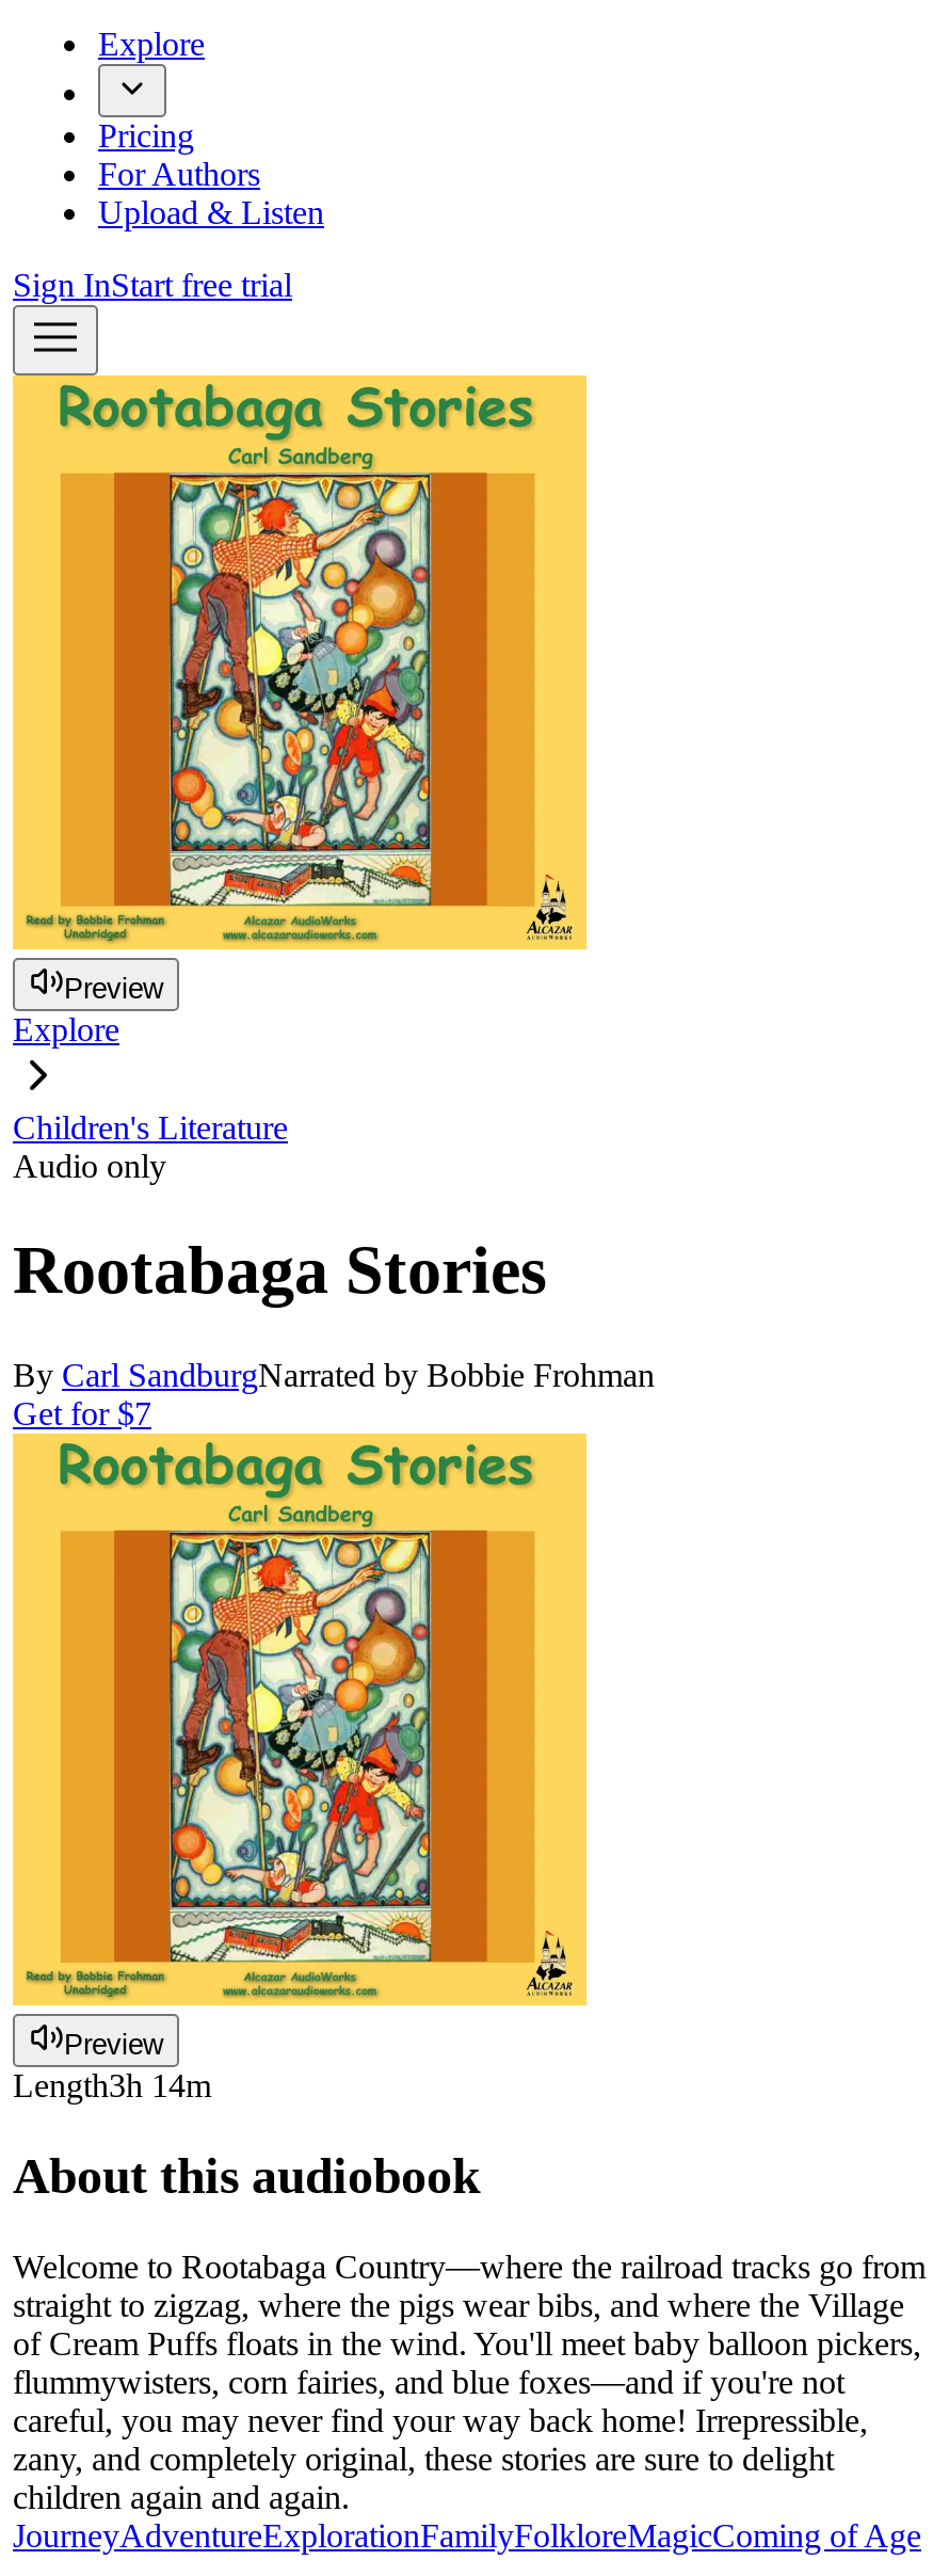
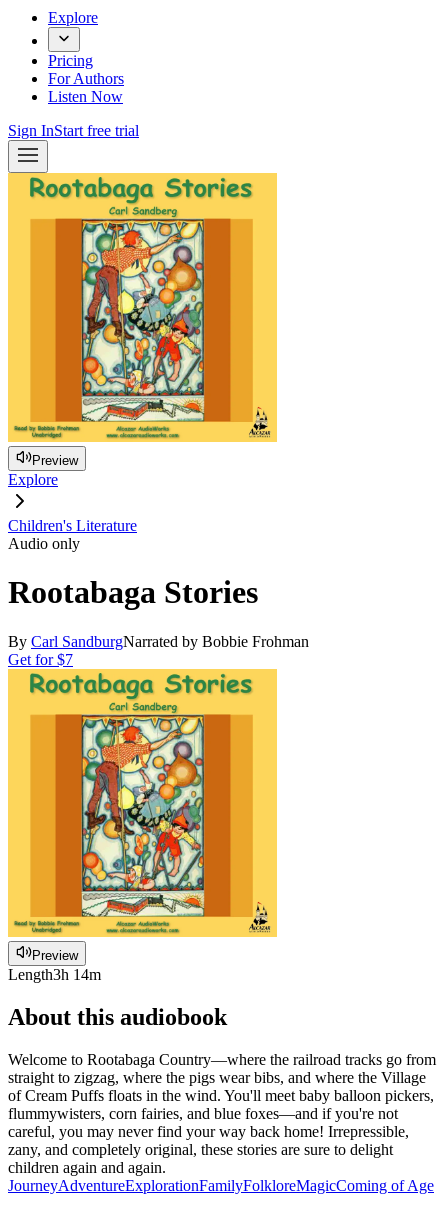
- Upload & Listen
+ Listen Now
